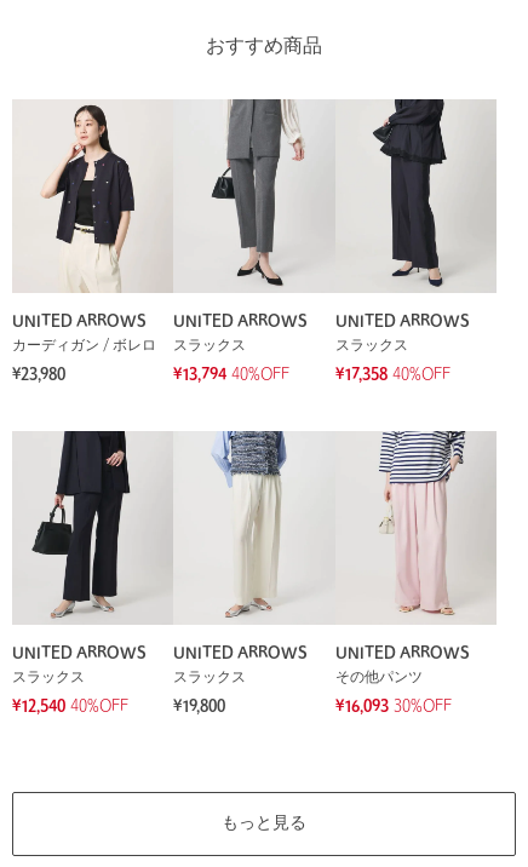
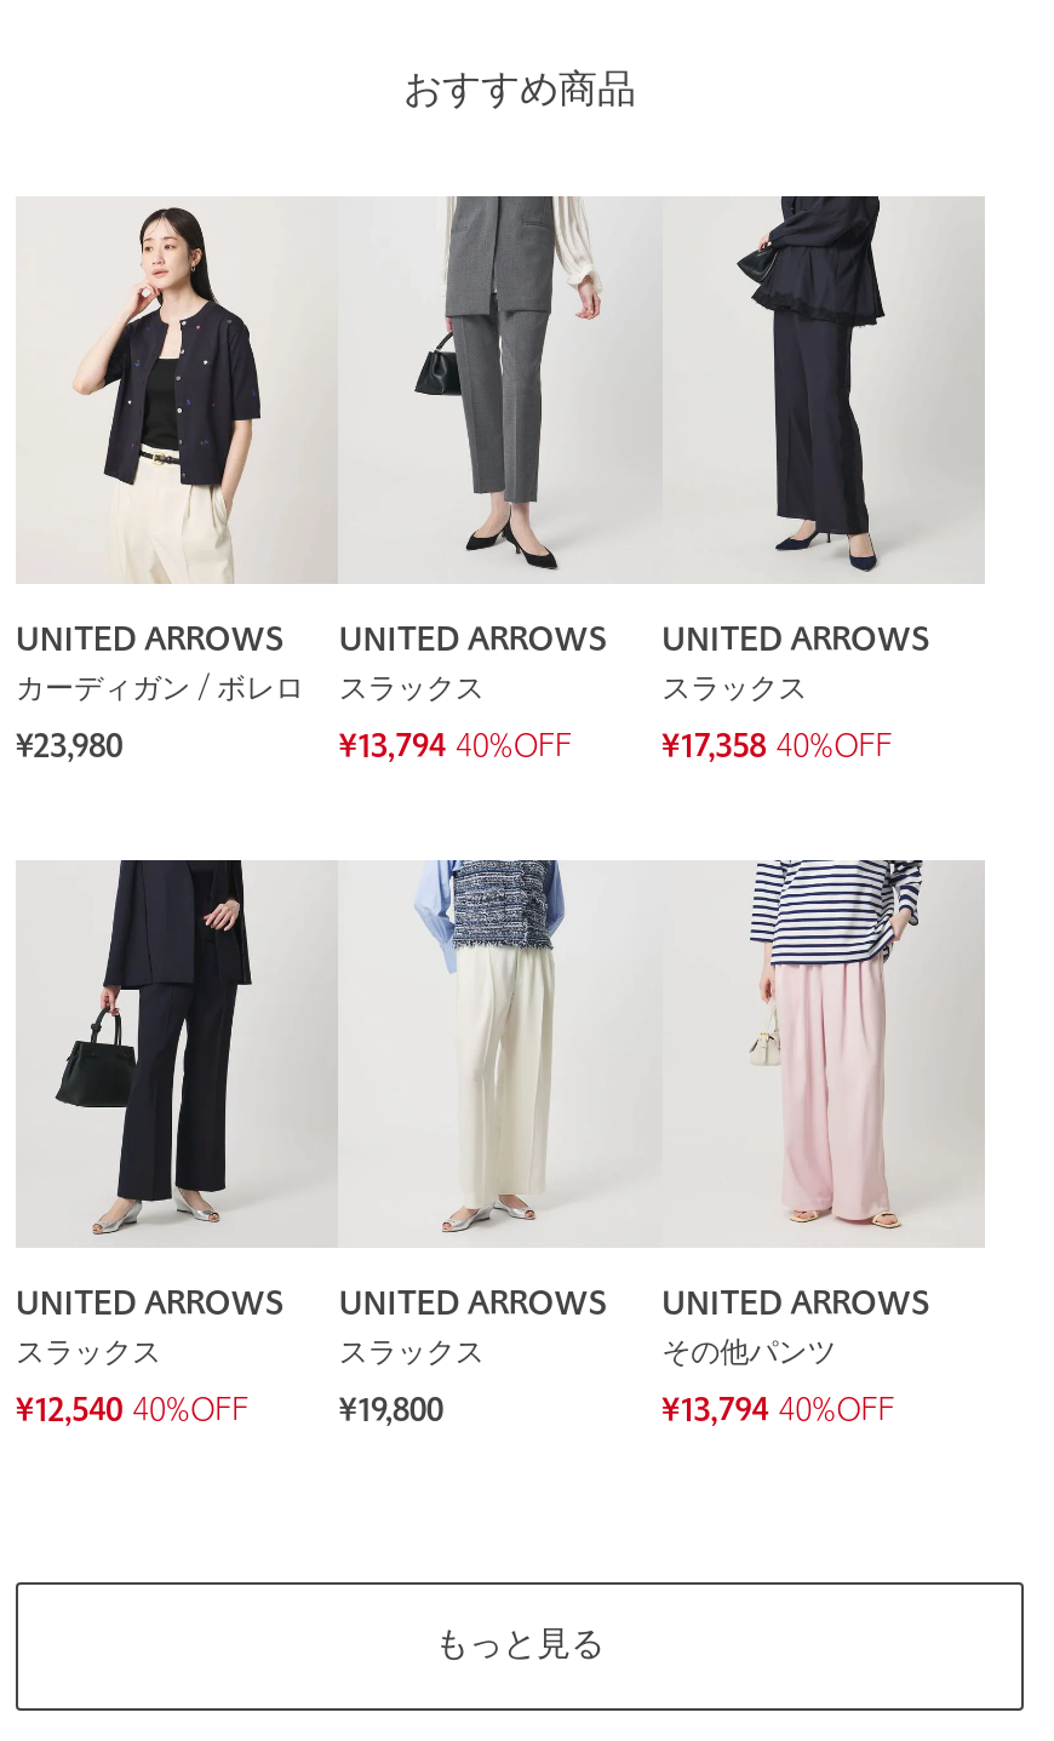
- ¥16,093 30%OFF
+ ¥13,794 40%OFF
